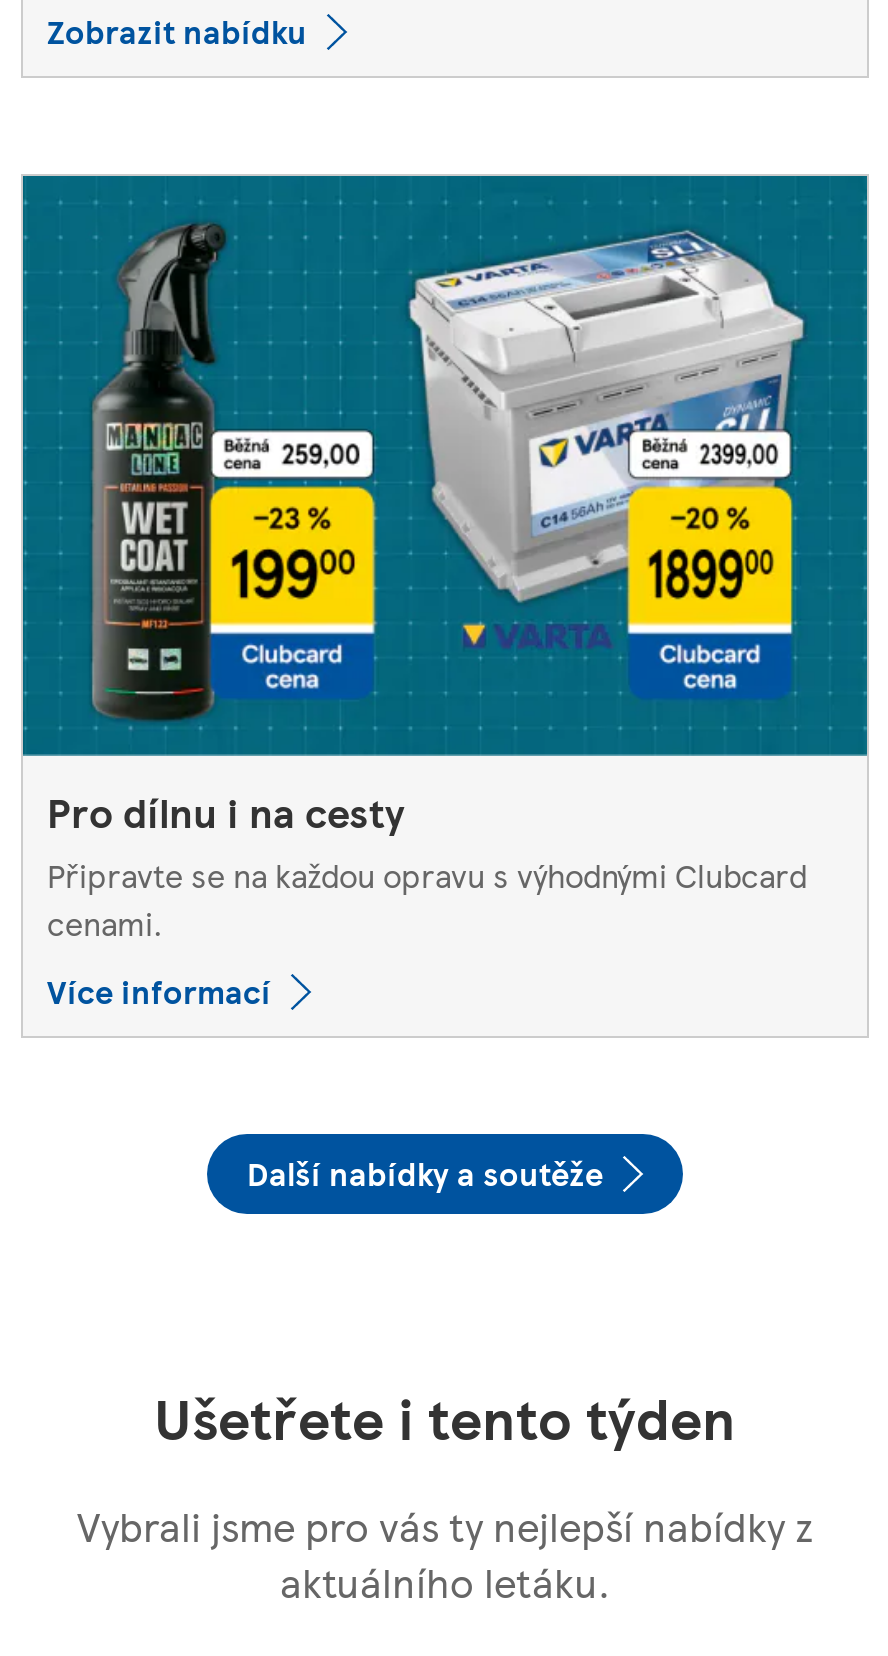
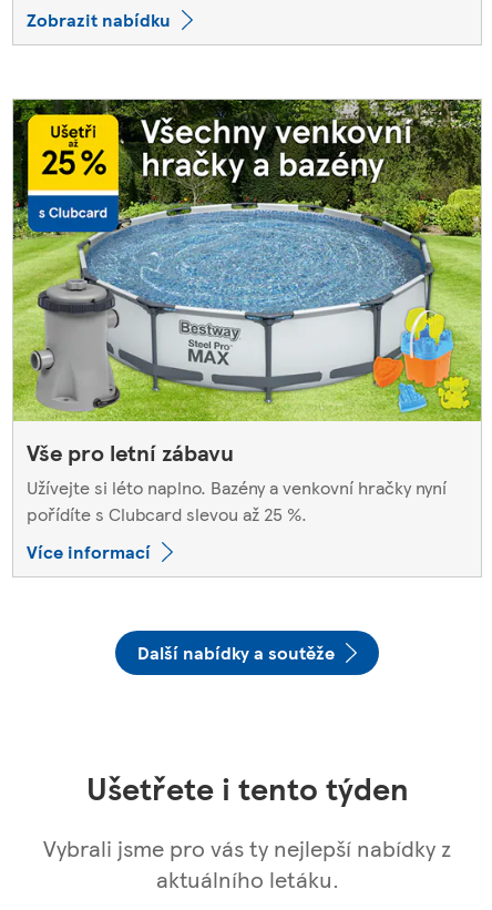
- [image]
- Pro dílnu i na cesty
- Připravte se na každou opravu s výhodnými Clubcard
- cenami.
+ [image]
+ Vše pro letní zábavu
+ Užívejte si léto naplno. Bazény a venkovní hračky nyní
+ pořídíte s Clubcard slevou až 25 %.
